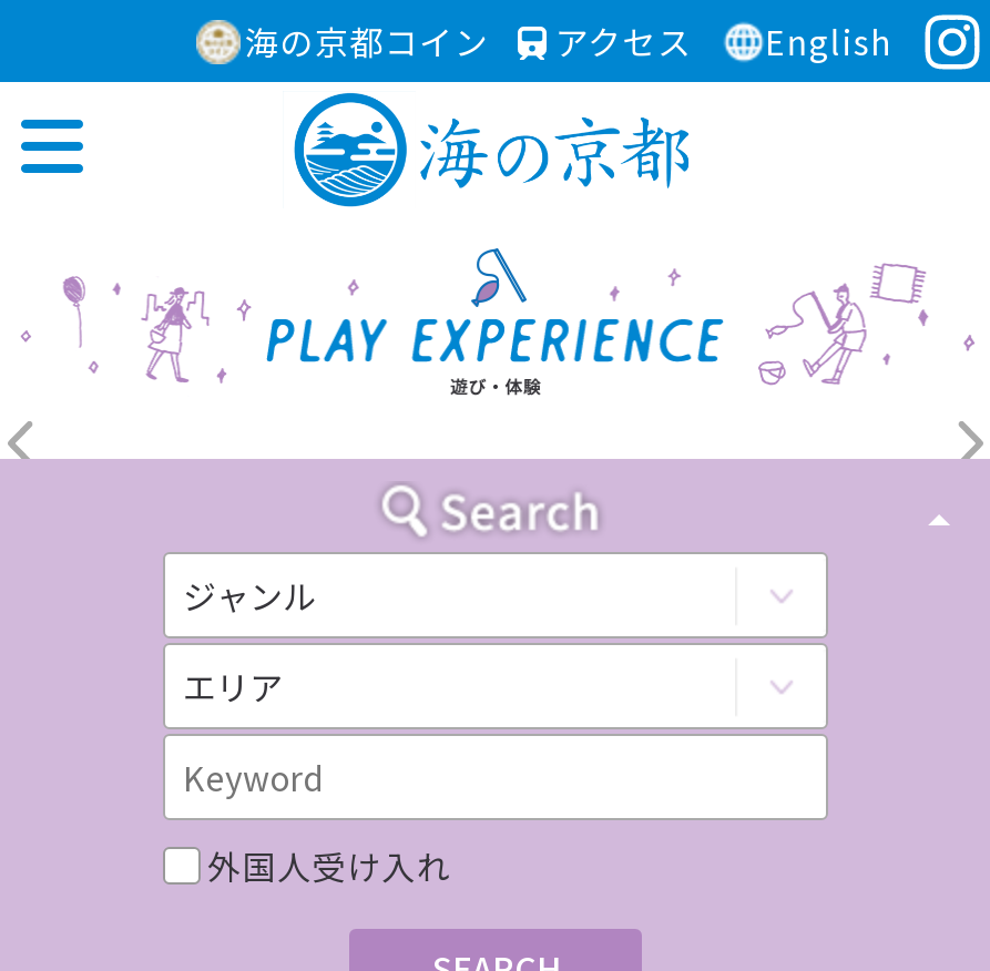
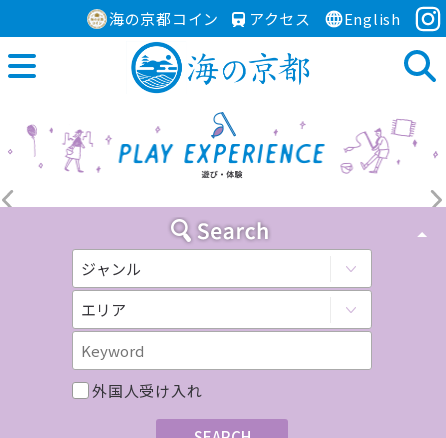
+ [image]
